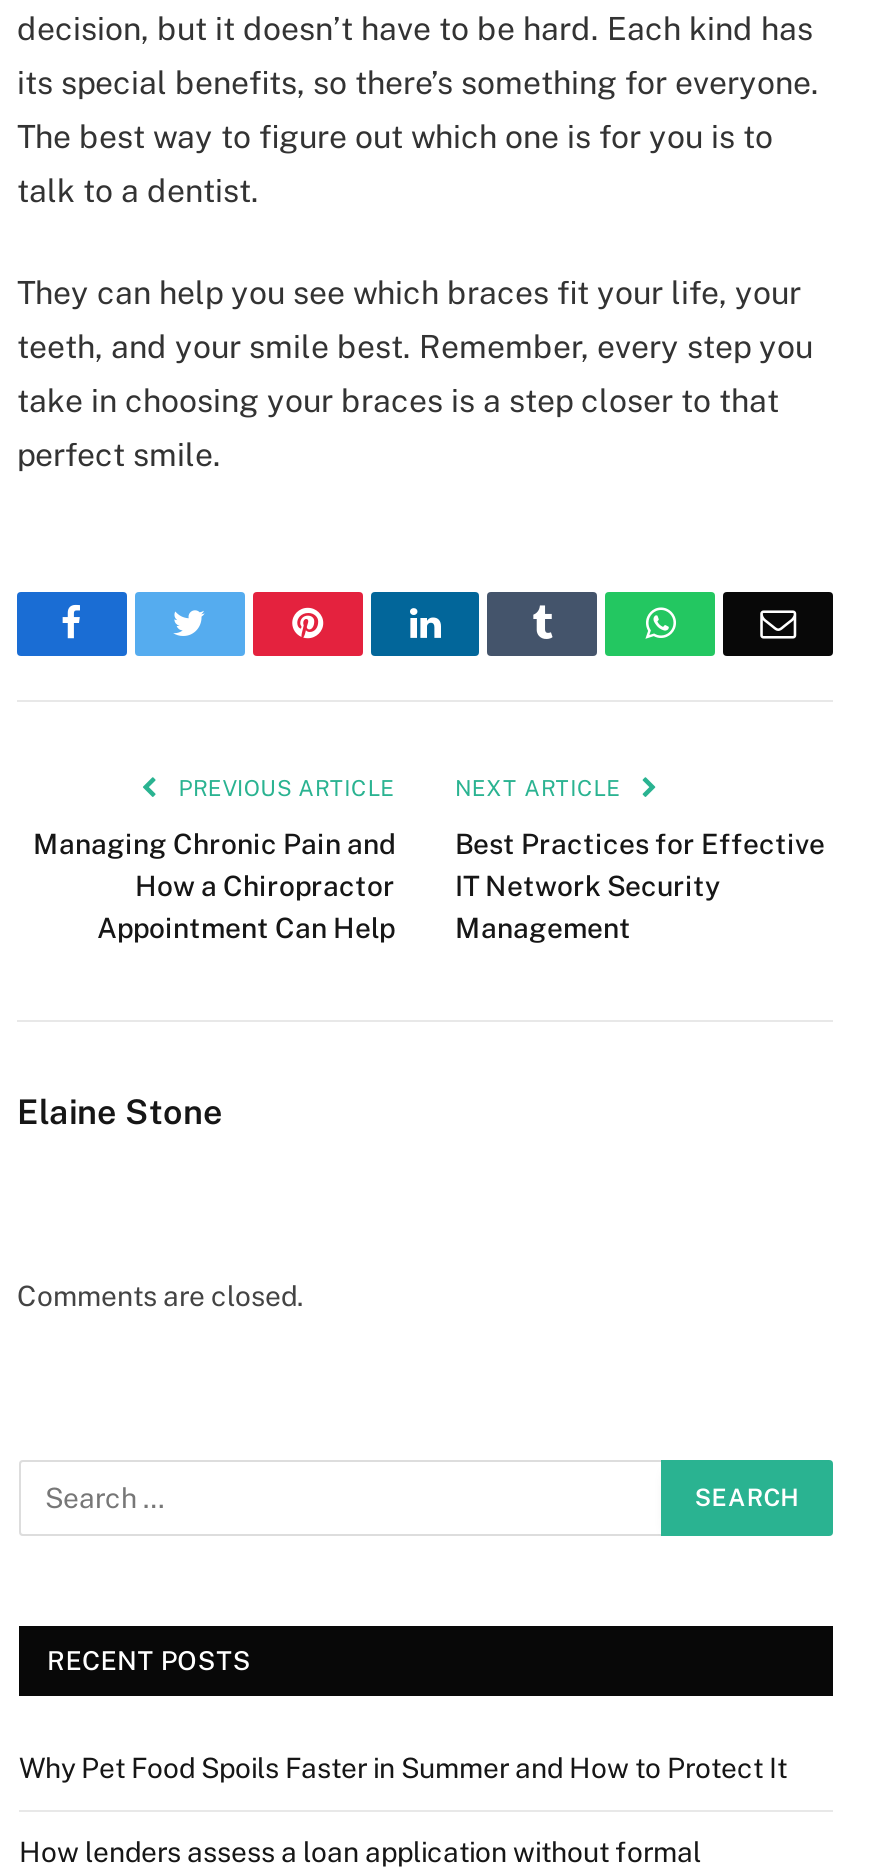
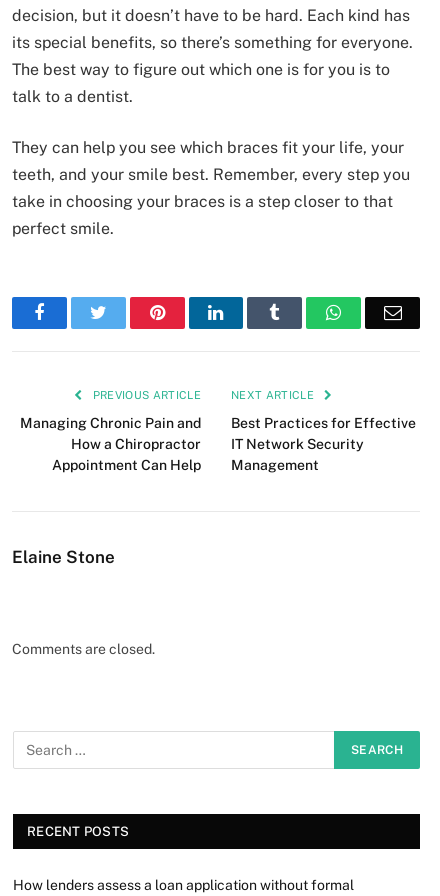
- Why Pet Food Spoils Faster in Summer and How to Protect It
